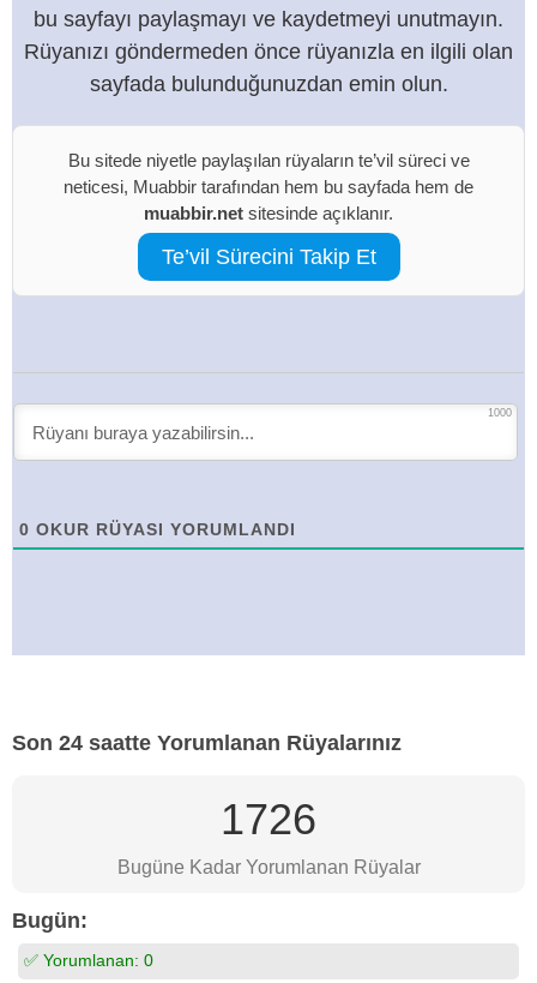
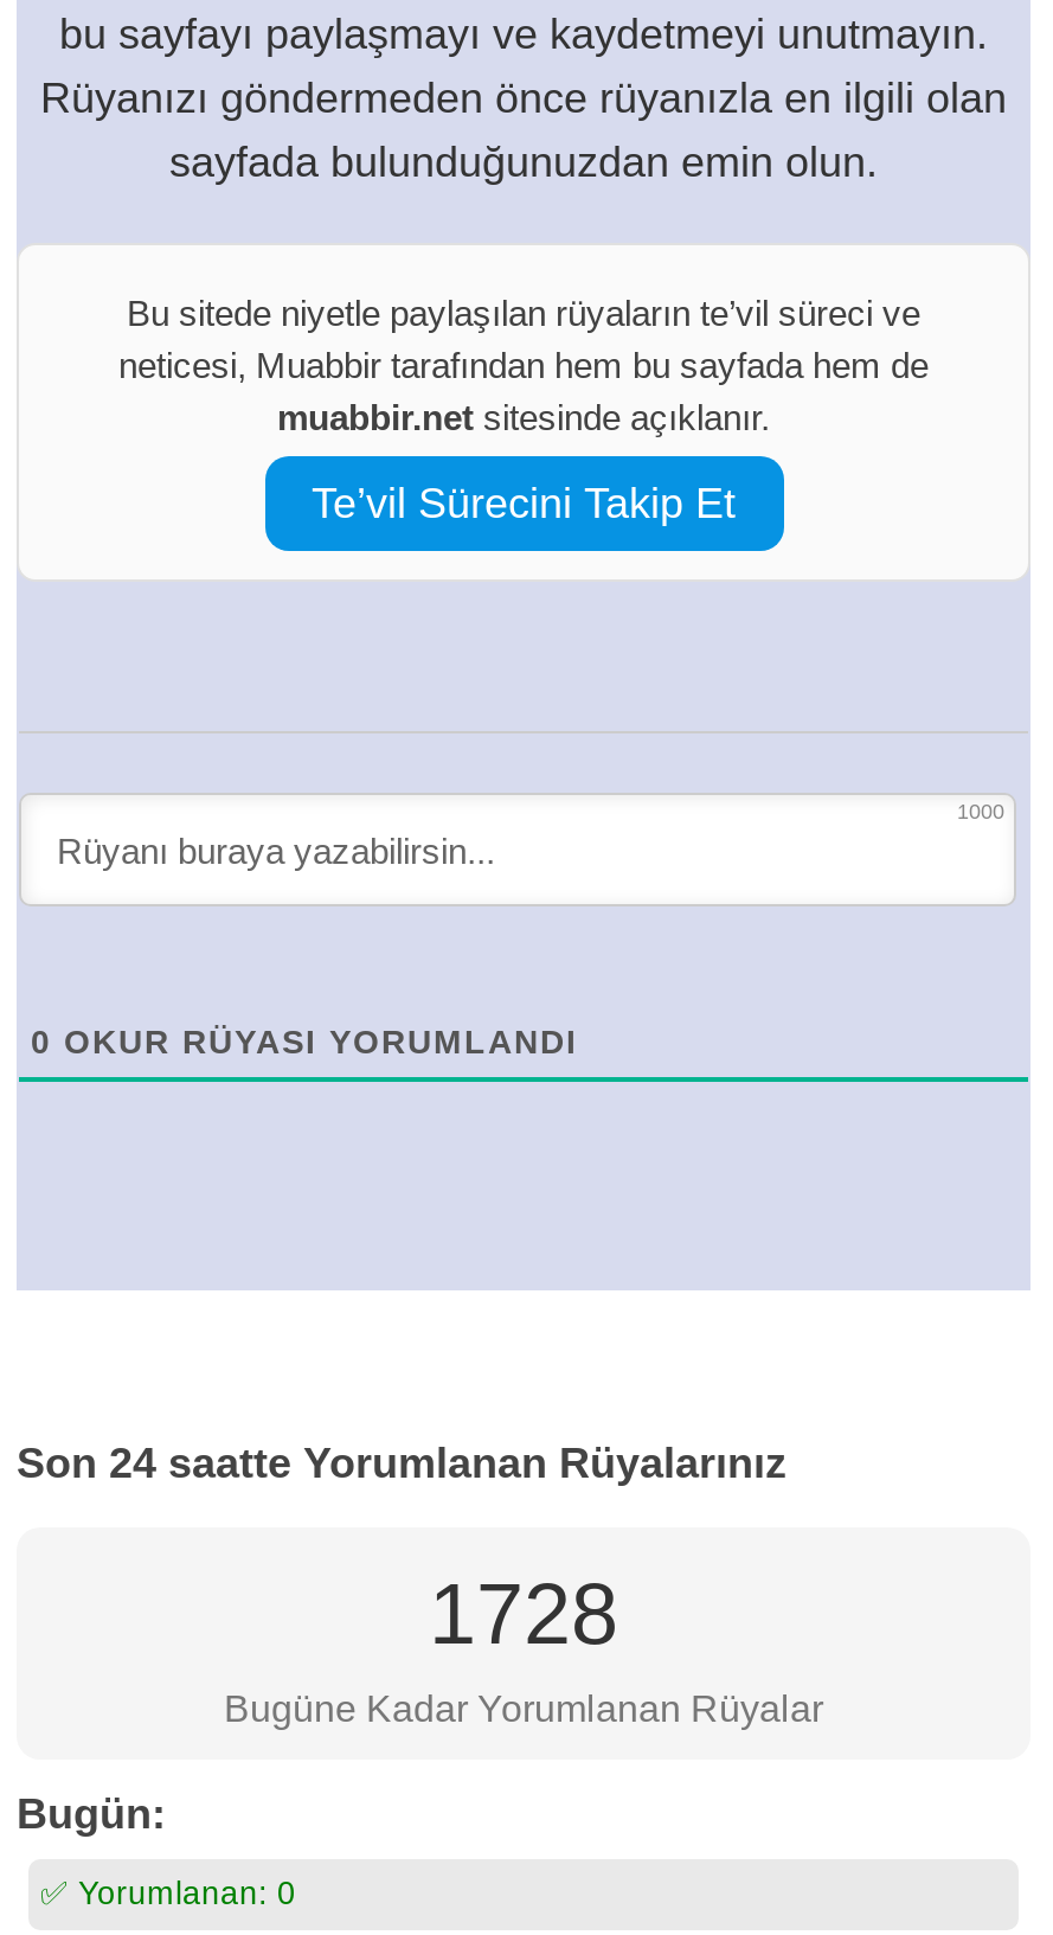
- 1726
+ 1728
